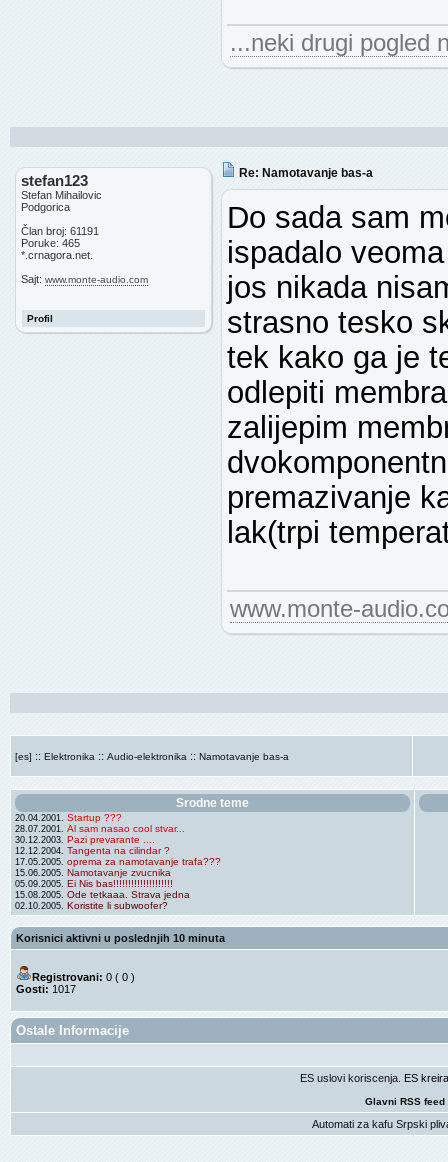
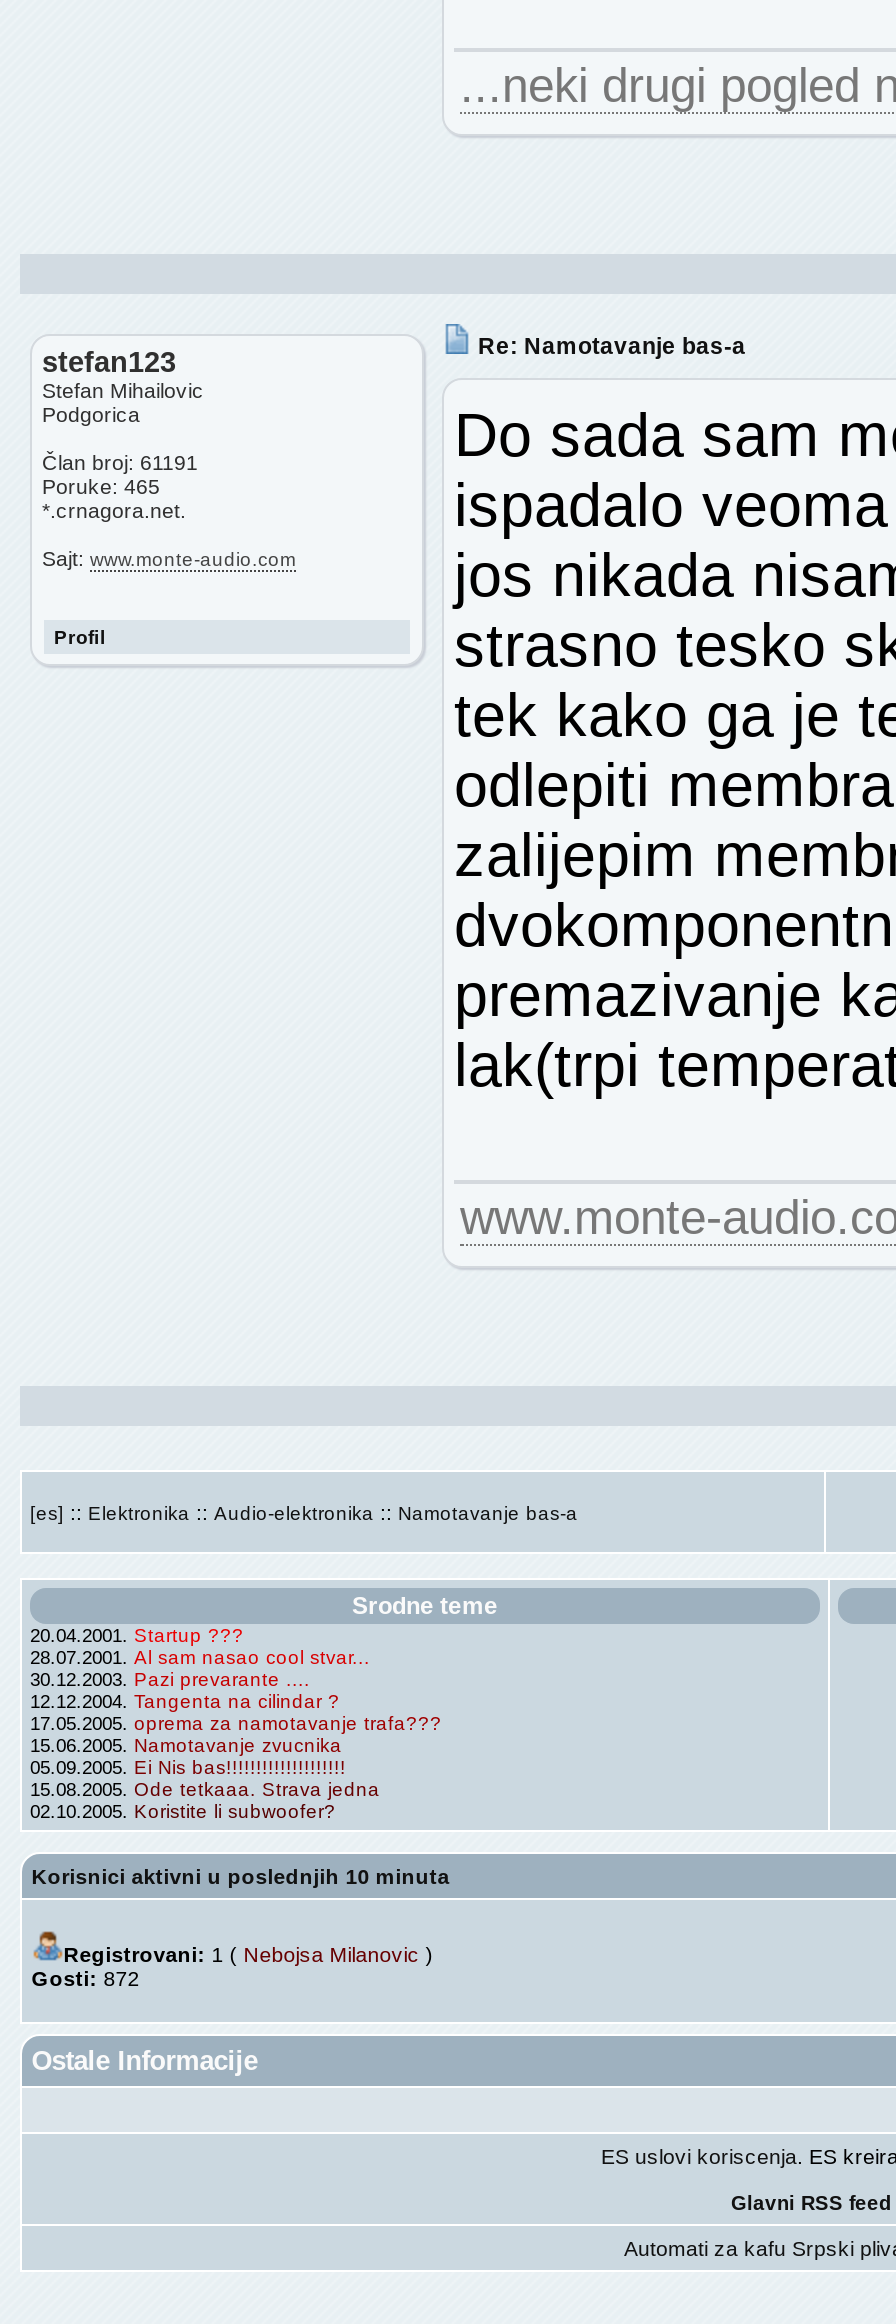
- Registrovani: 0 ( 0 )
- Gosti:1017
+ Registrovani: 1 (Nebojsa Milanovic)
+ Gosti:872
